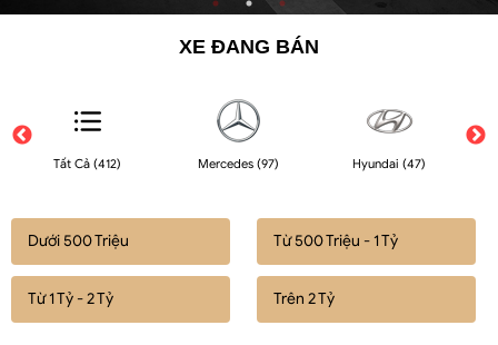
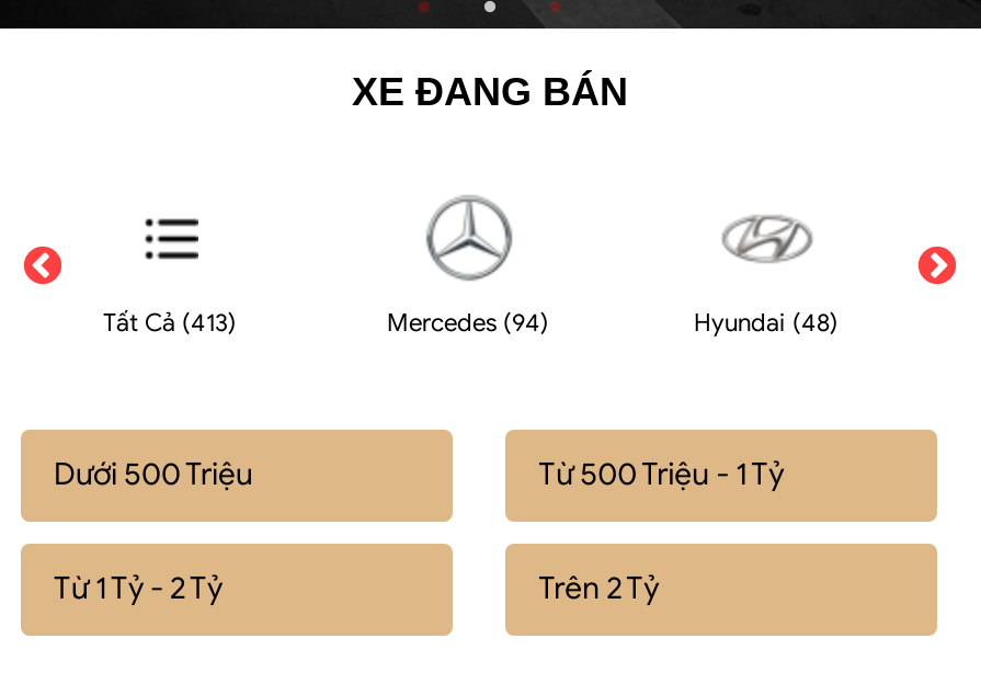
- Tất Cả (412)
+ Tất Cả (413)

- Mercedes (97)
+ Mercedes (94)

- Hyundai (47)
+ Hyundai (48)
